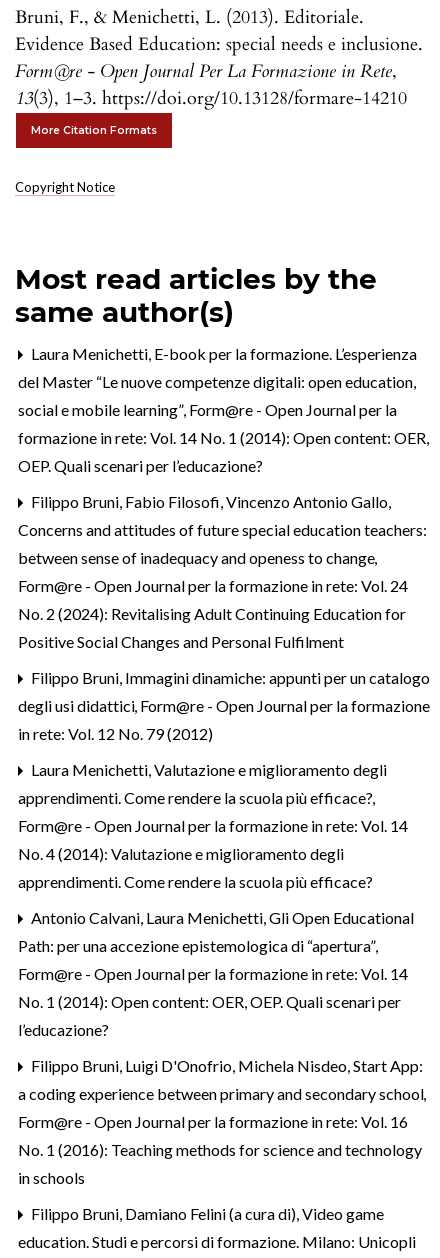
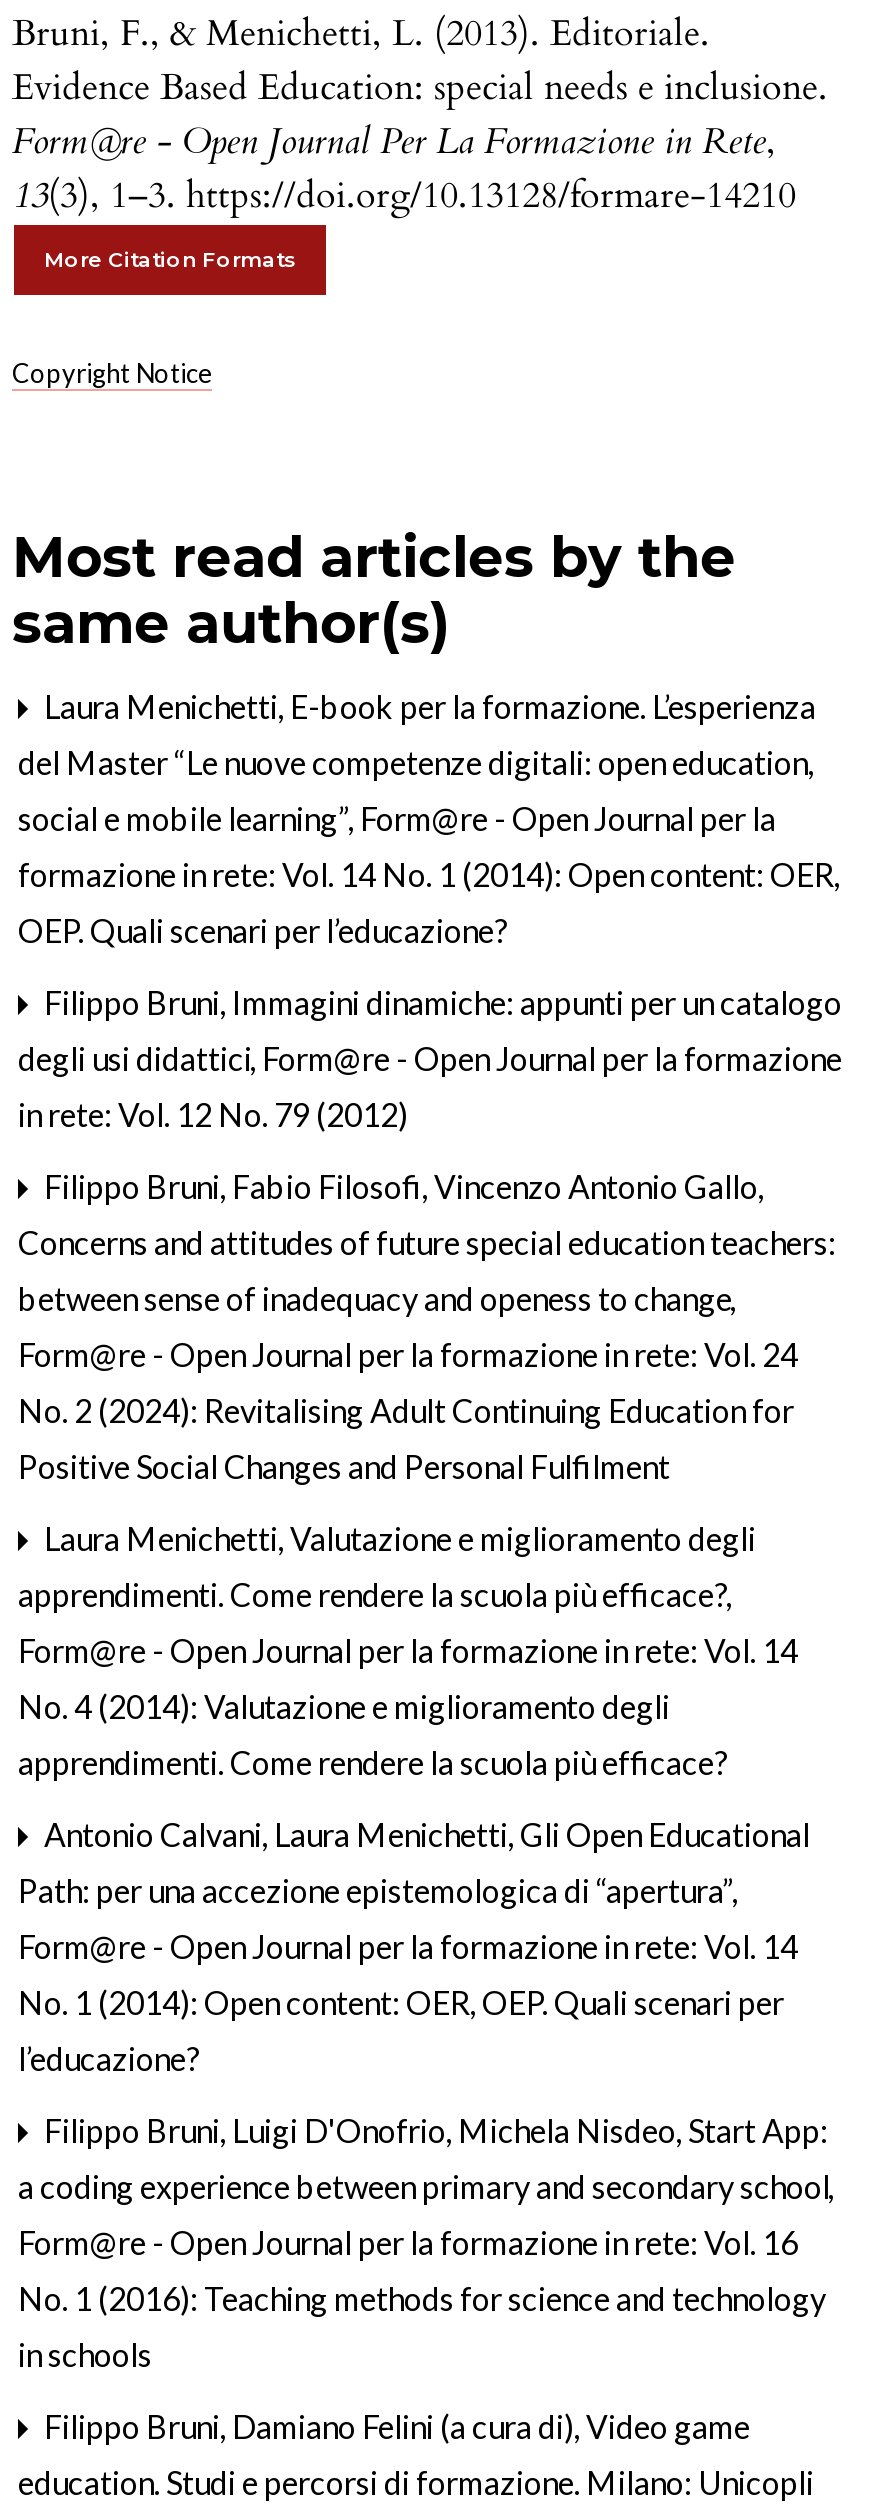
moved down: Filippo Bruni, Fabio Filosofi, Vincenzo Antonio Gallo, | Concerns and attitudes of future special education teachers: | between sense of inadequacy and openess to change | Form@re - Open Journal per la formazione in rete: Vol. 24 | No. 2 (2024): Revitalising Adult Continuing Education for | Positive Social Changes and Personal Fulfilment

moved up: Filippo Bruni, Immagini dinamiche: appunti per un catalogo | degli usi didattici | , Form@re - Open Journal per la formazione | in rete: Vol. 12 No. 79 (2012)
